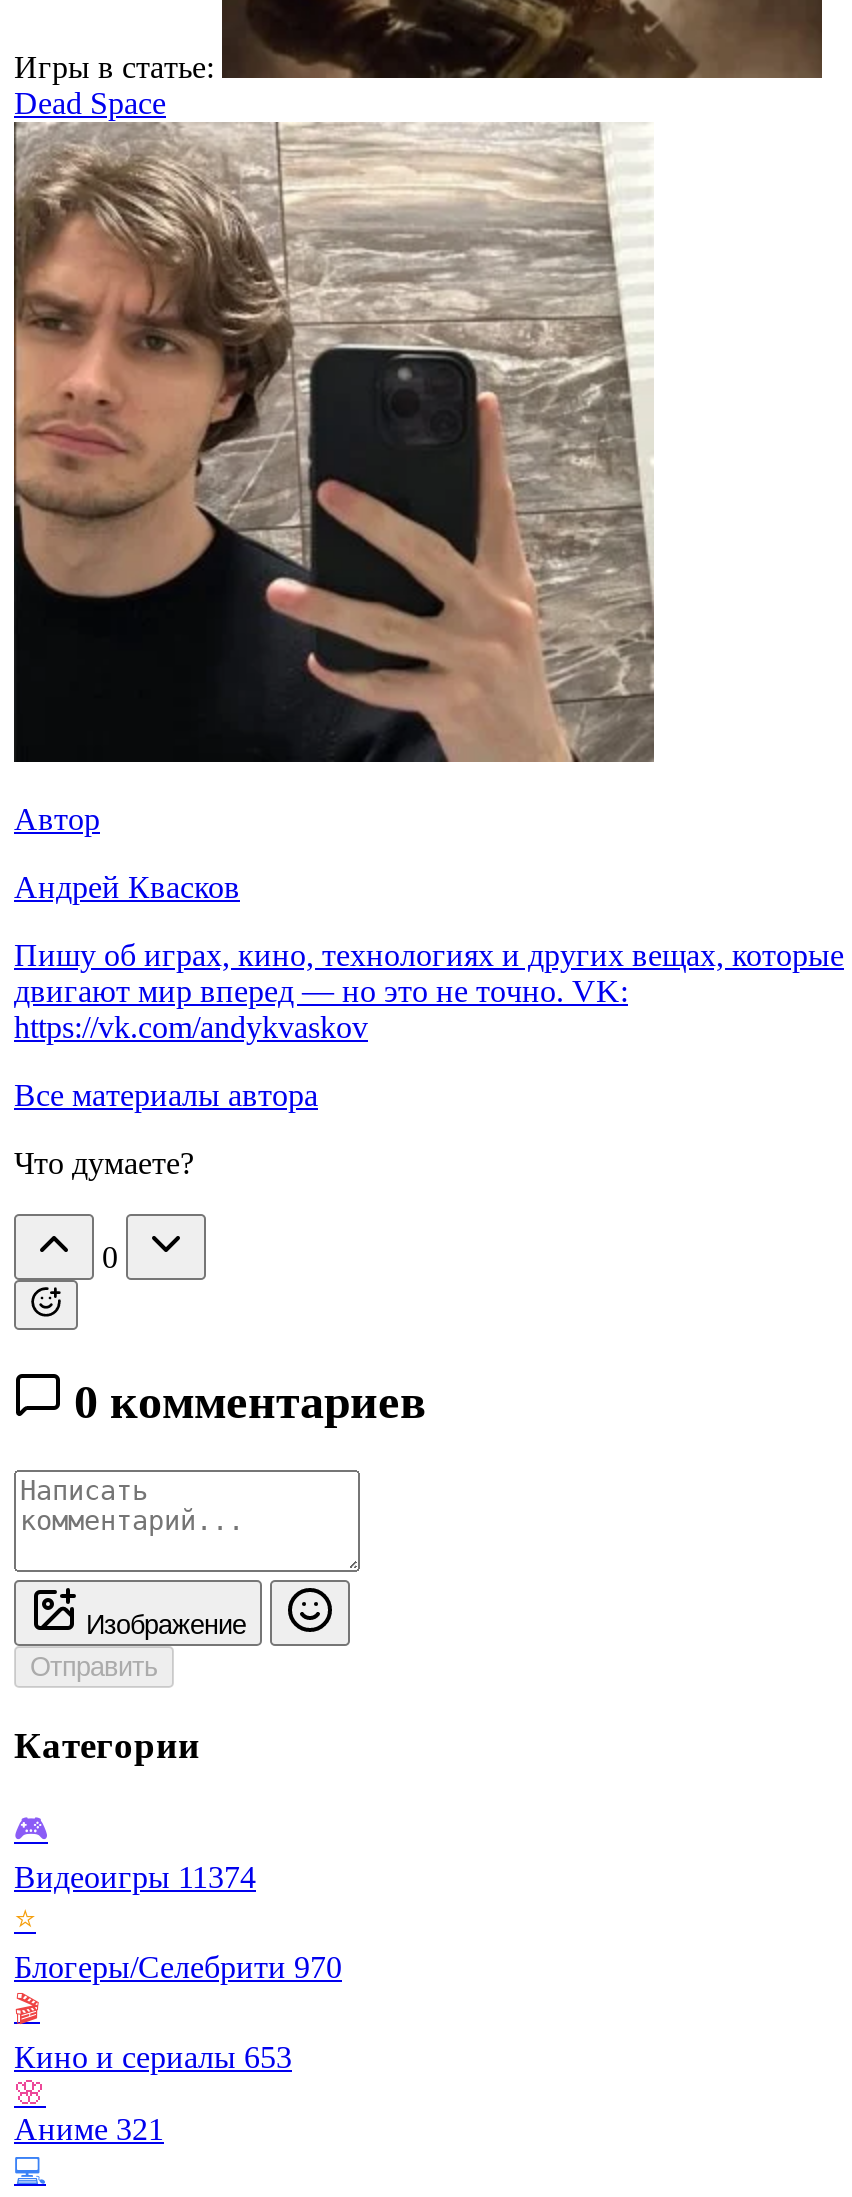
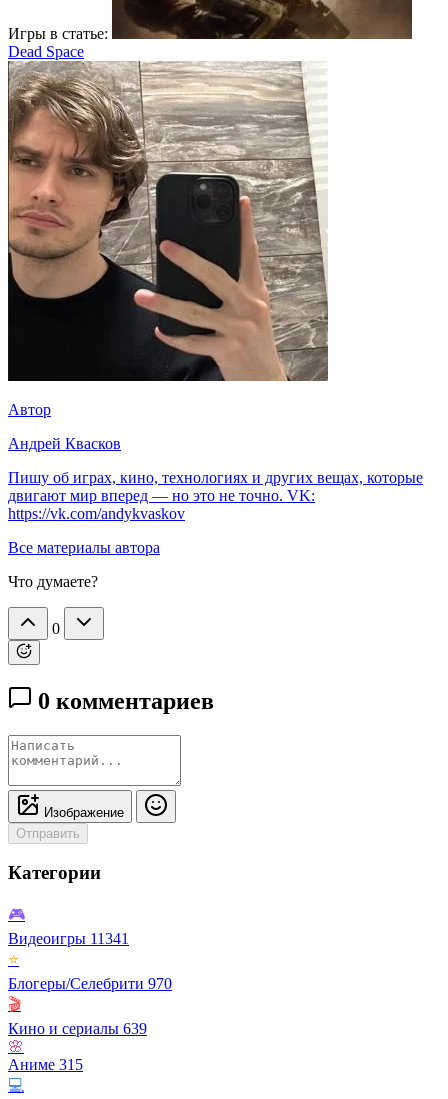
- Видеоигры 11374
+ Видеоигры 11341

- Кино и сериалы 653
+ Кино и сериалы 639

- Аниме 321
+ Аниме 315
